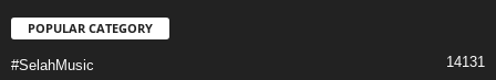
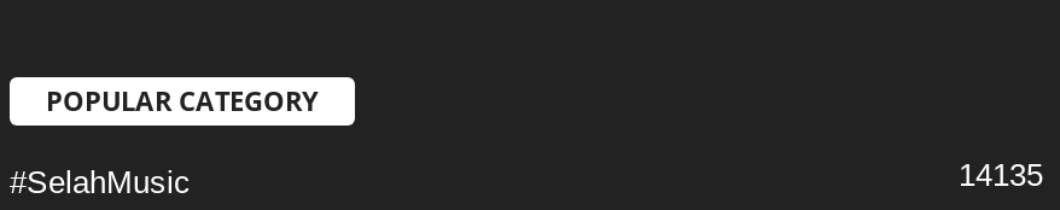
- 14131
+ 14135
